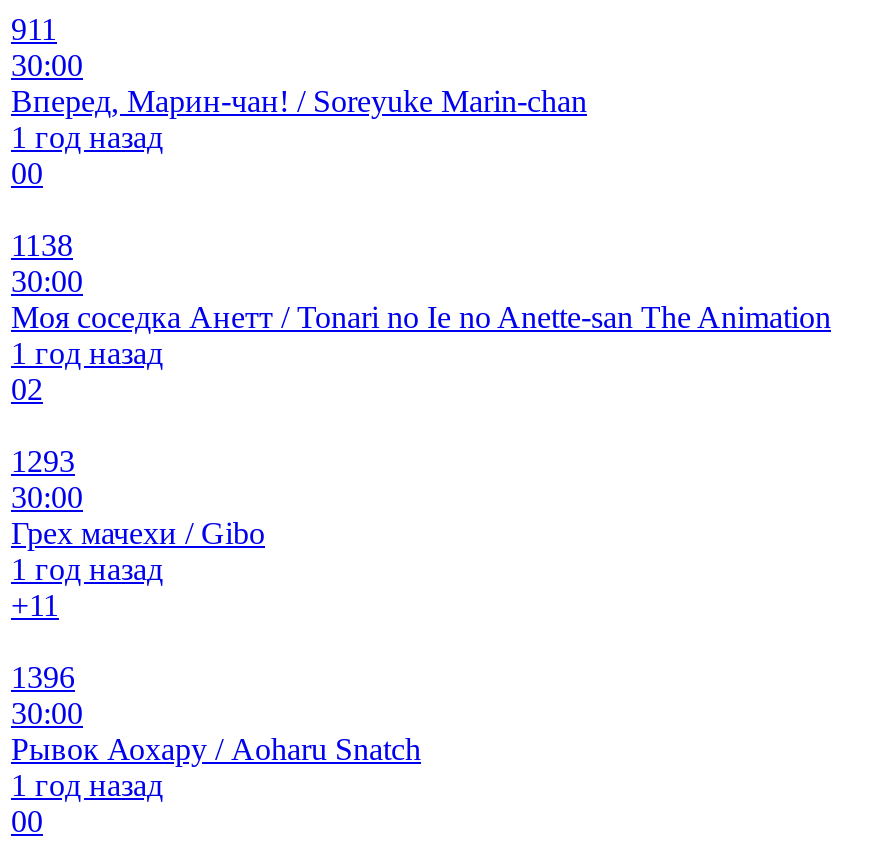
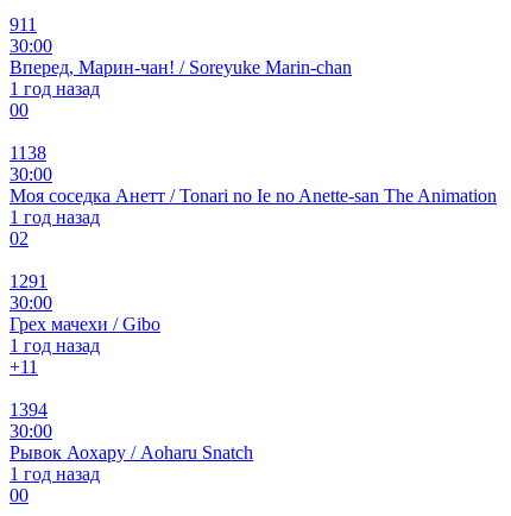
- 1293
+ 1291

- 1396
+ 1394
